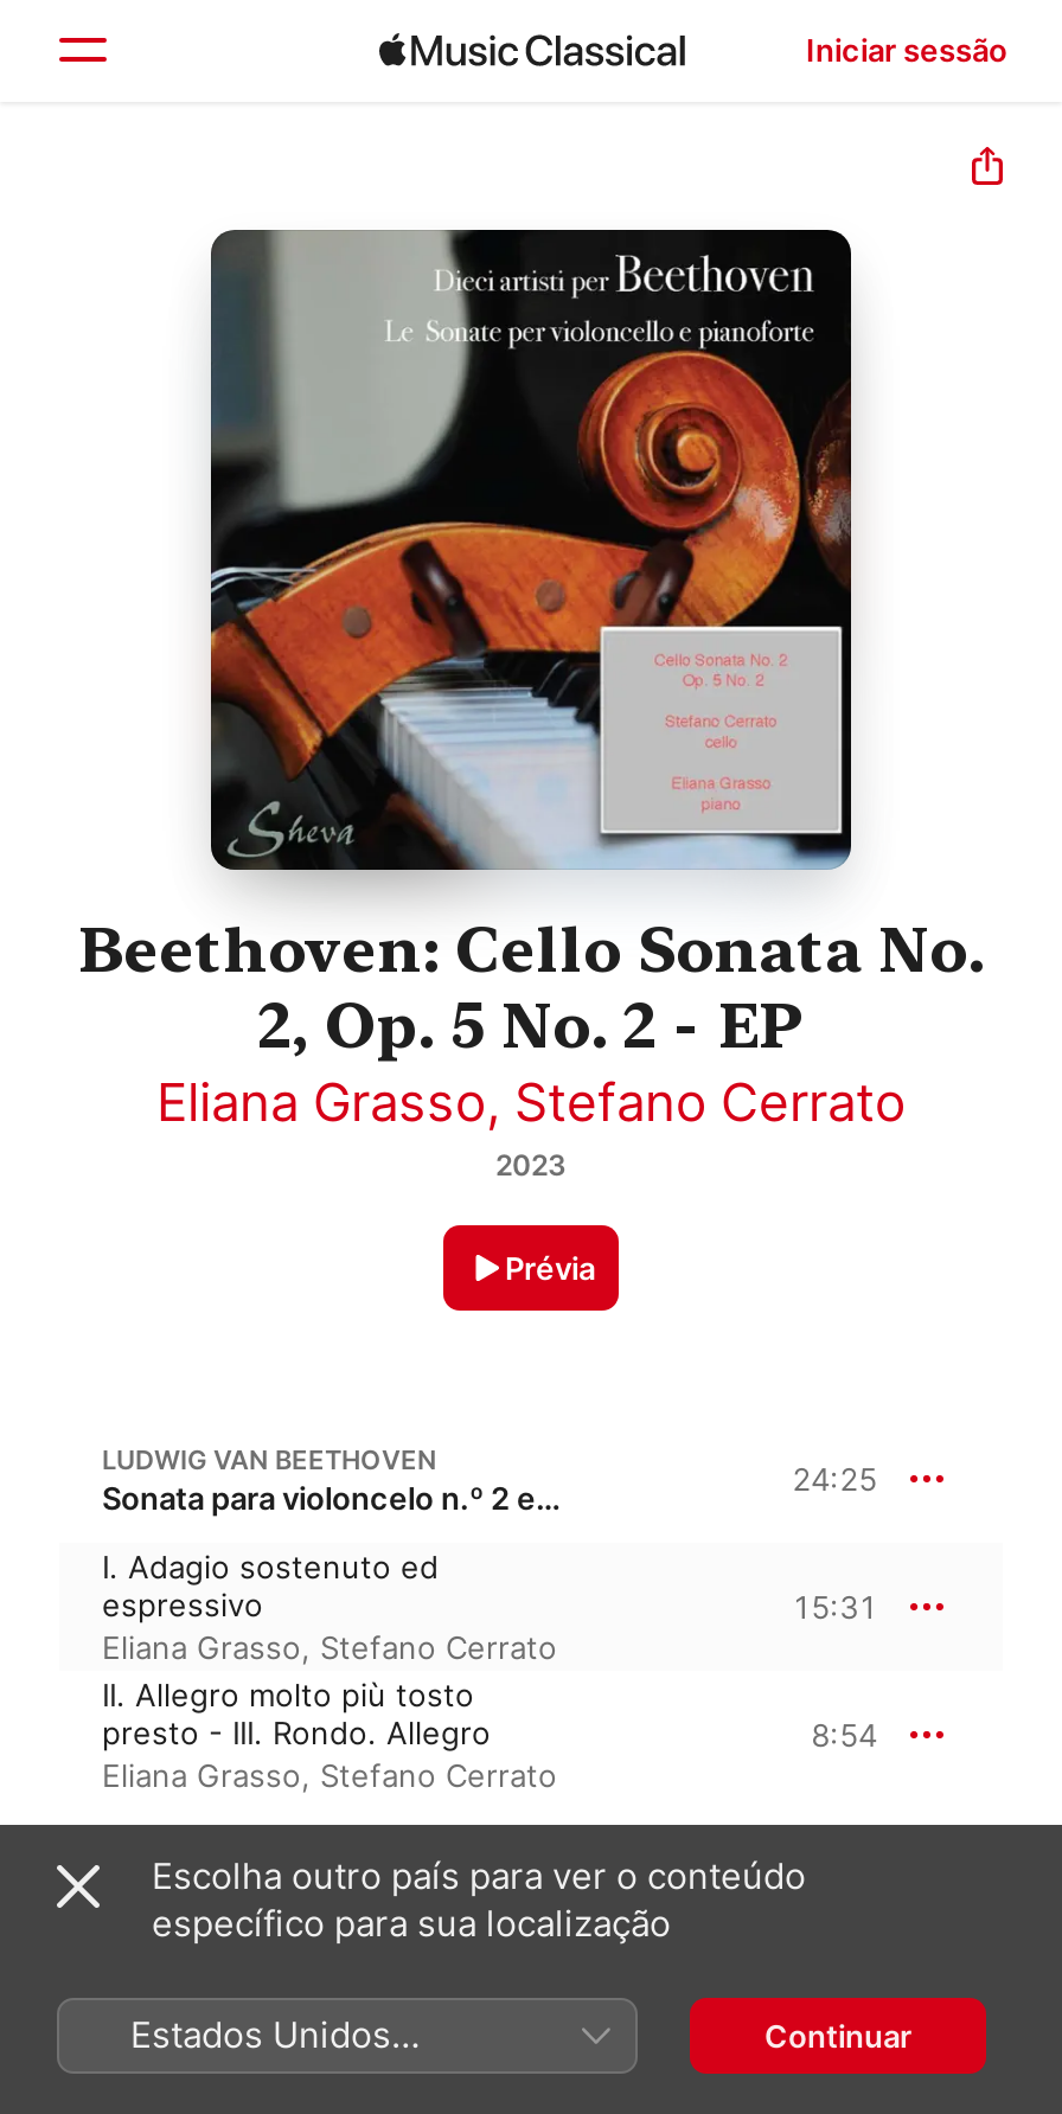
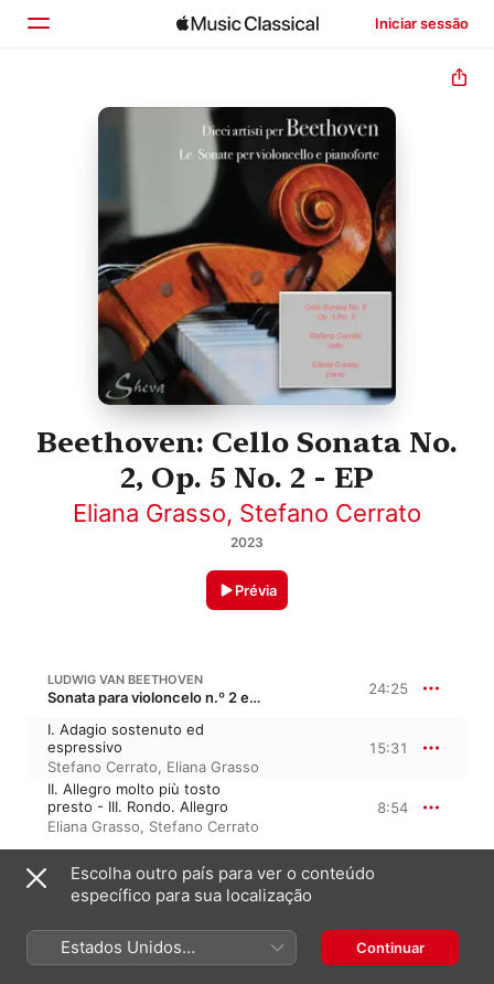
- Eliana Grasso, Stefano Cerrato
+ Stefano Cerrato, Eliana Grasso
